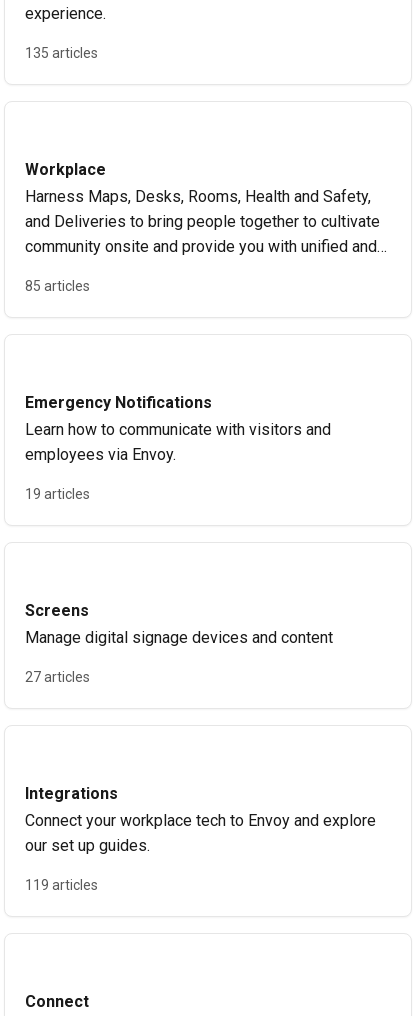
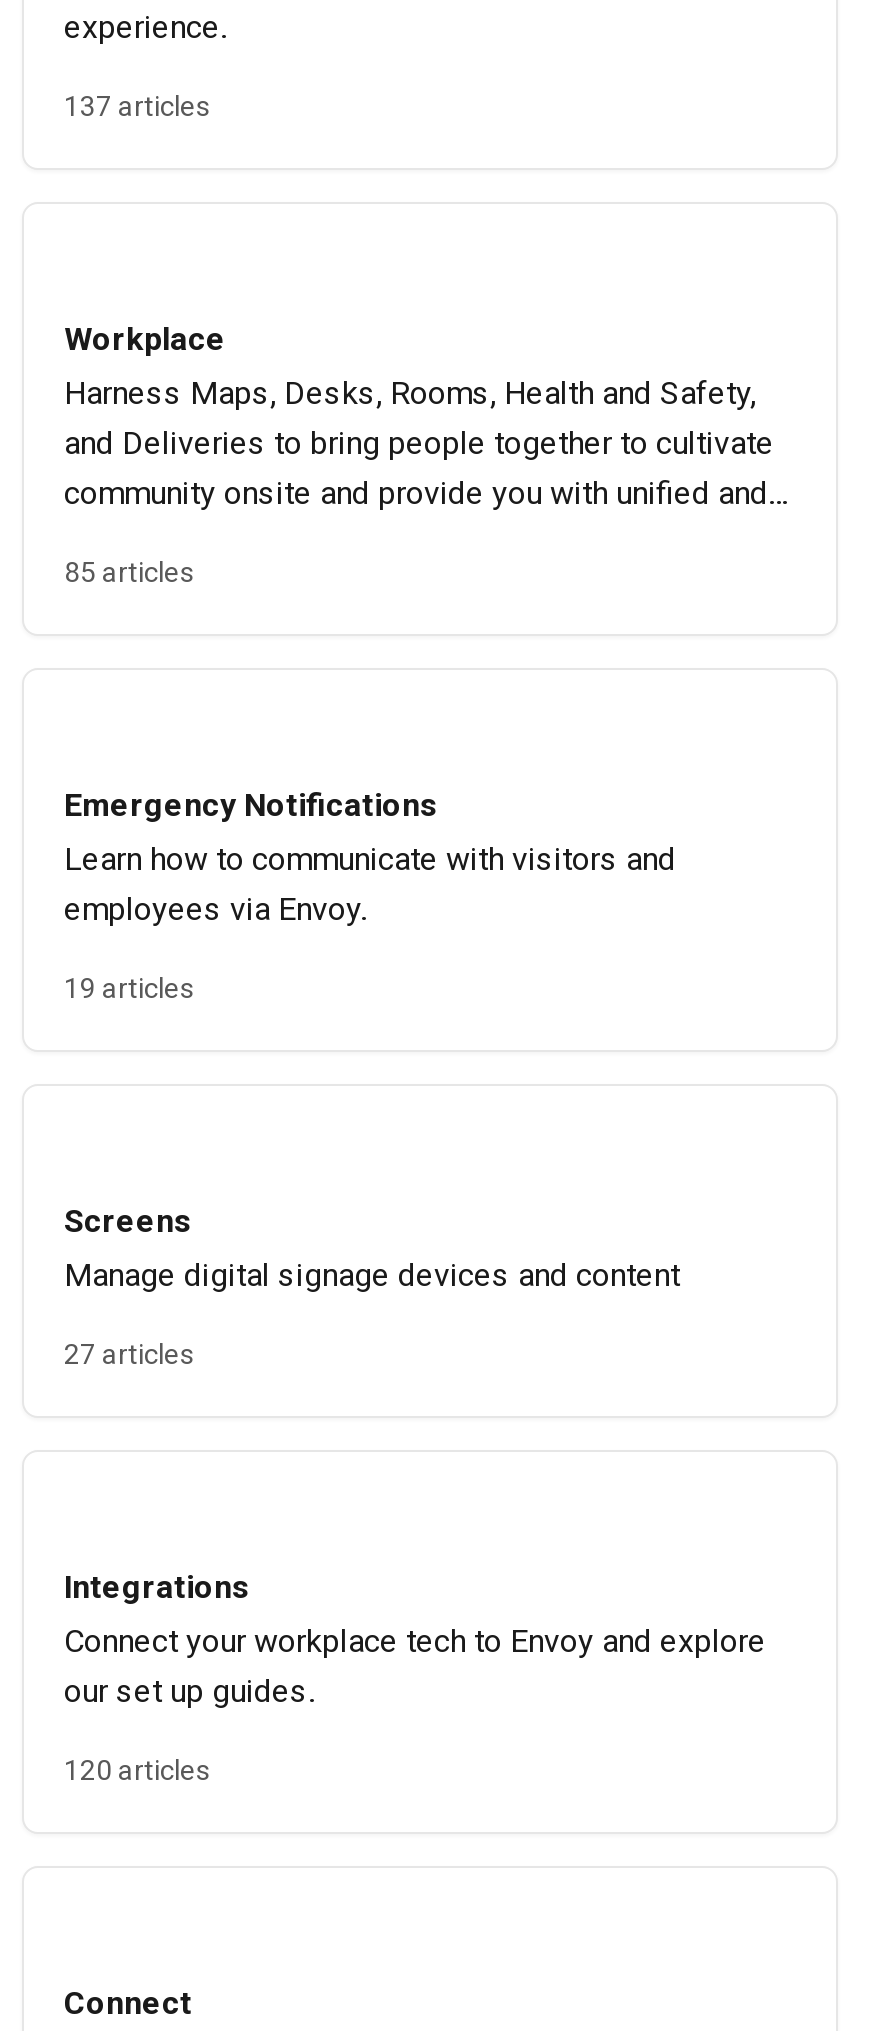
- 135 articles
+ 137 articles

- 119 articles
+ 120 articles
